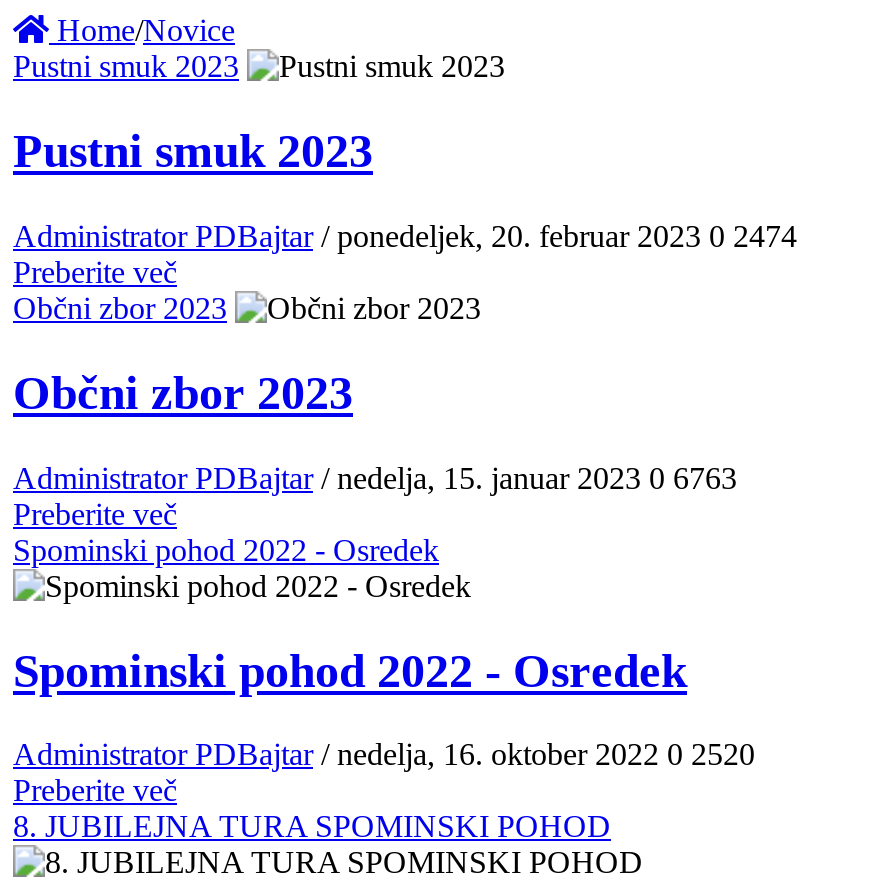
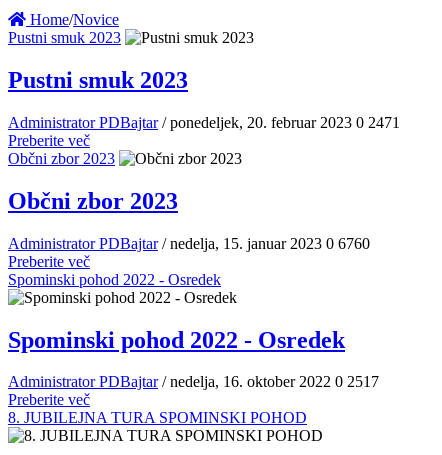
- Administrator PDBajtar / ponedeljek, 20. februar 2023 0 2474
+ Administrator PDBajtar / ponedeljek, 20. februar 2023 0 2471

- Administrator PDBajtar / nedelja, 15. januar 2023 0 6763
+ Administrator PDBajtar / nedelja, 15. januar 2023 0 6760

- Administrator PDBajtar / nedelja, 16. oktober 2022 0 2520
+ Administrator PDBajtar / nedelja, 16. oktober 2022 0 2517
